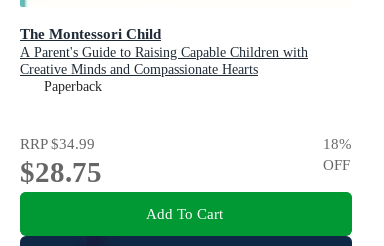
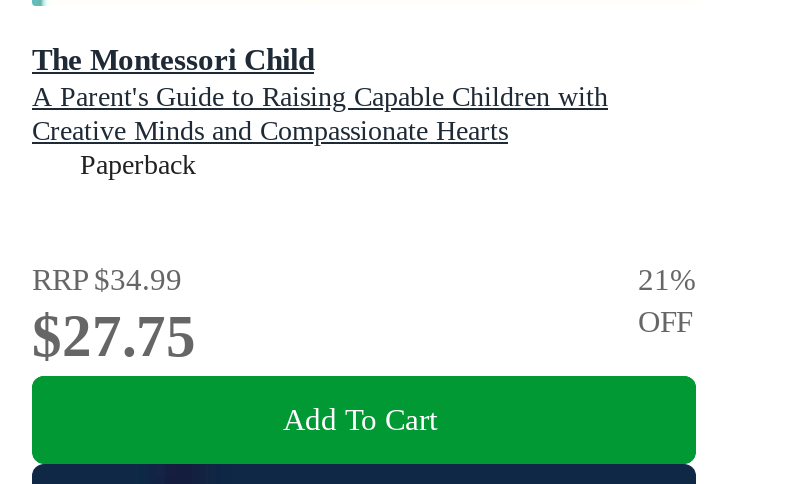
- 18%
+ 21%

- $28.75
+ $27.75
